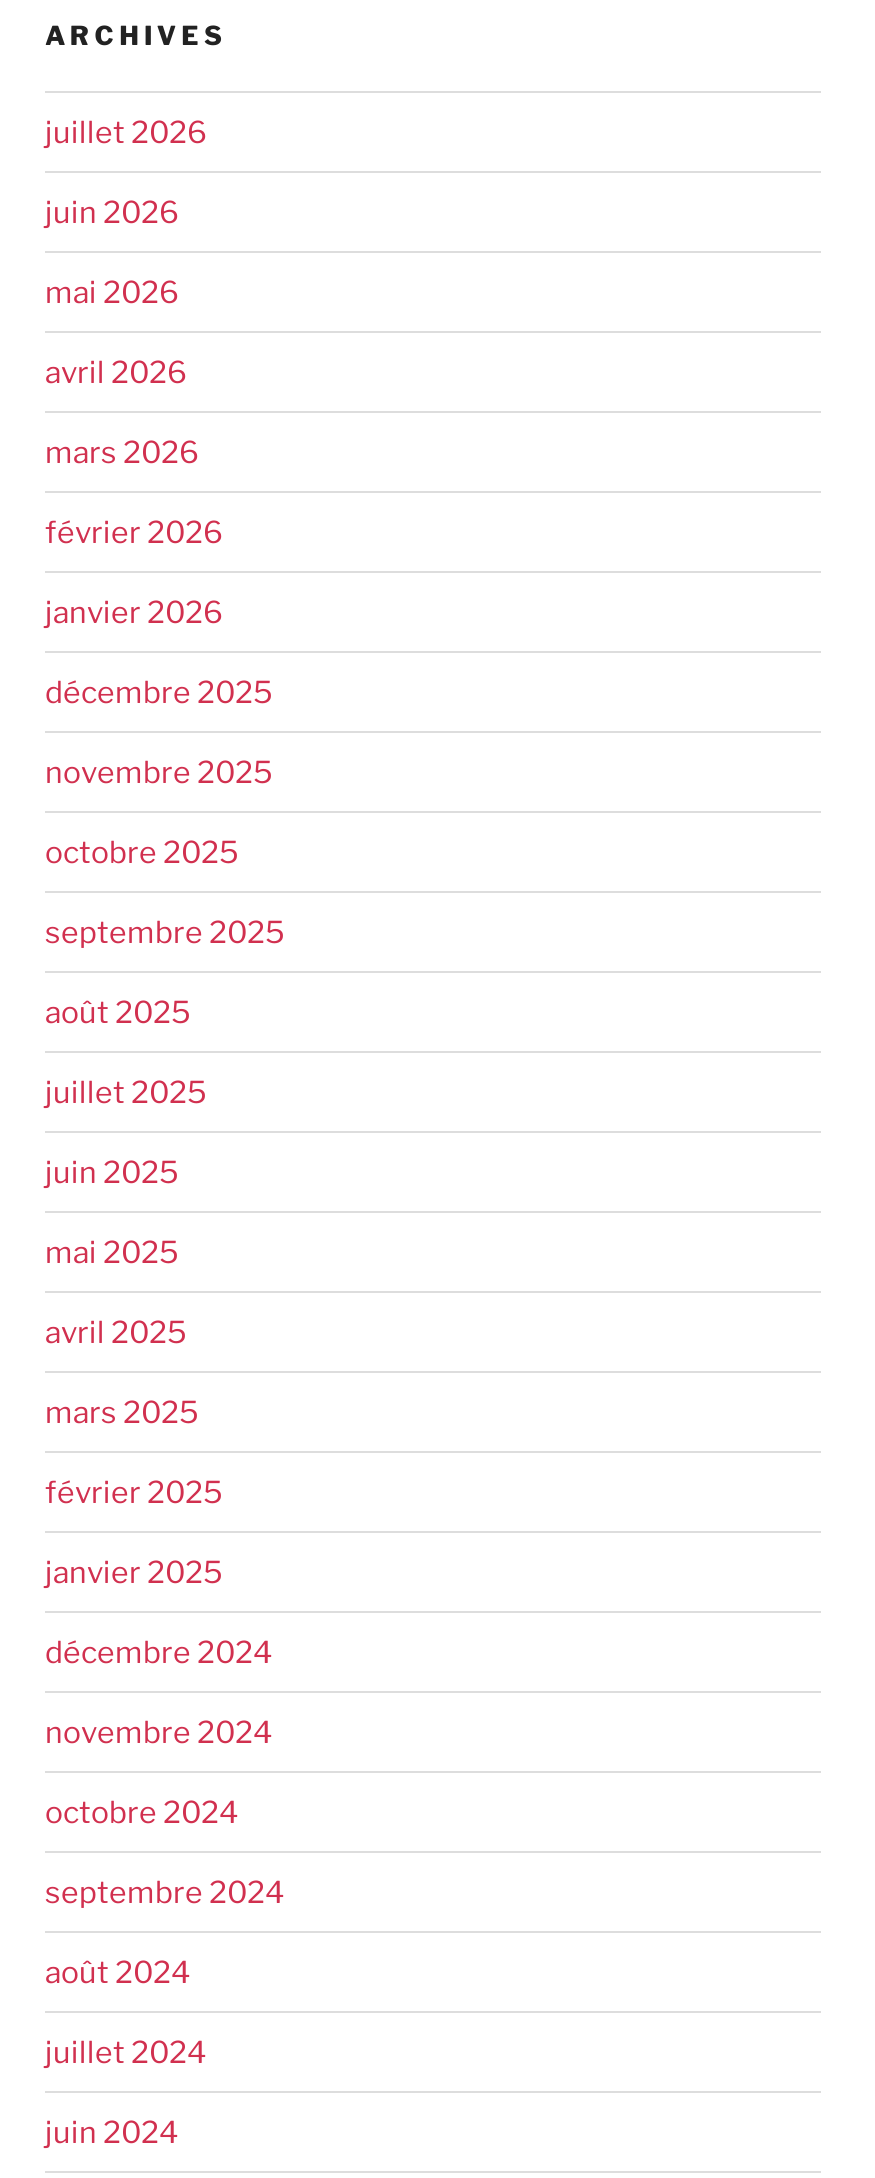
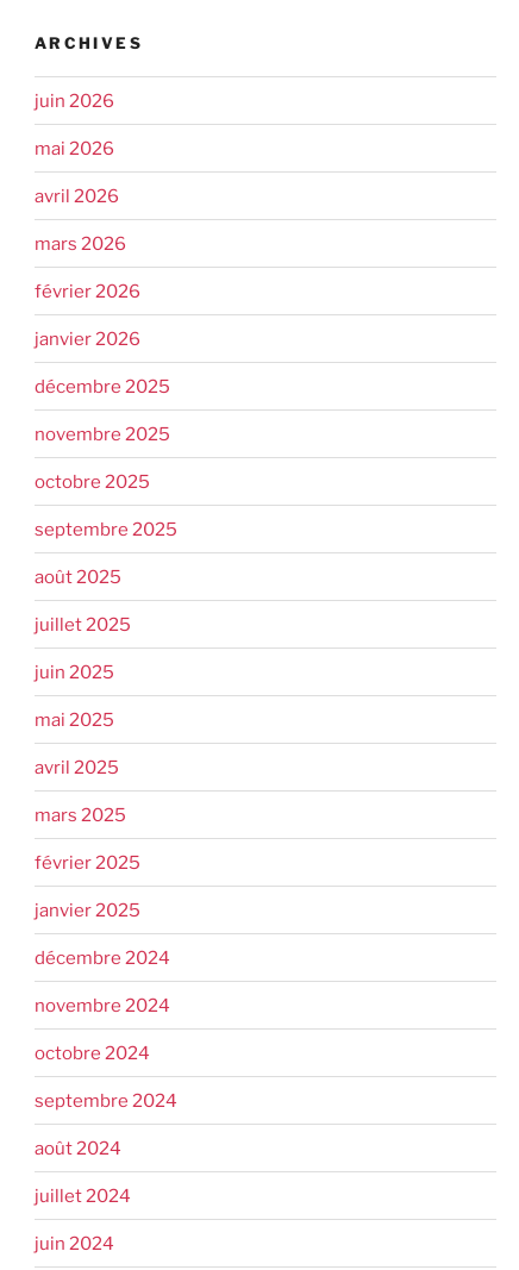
- juillet 2026
